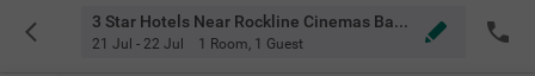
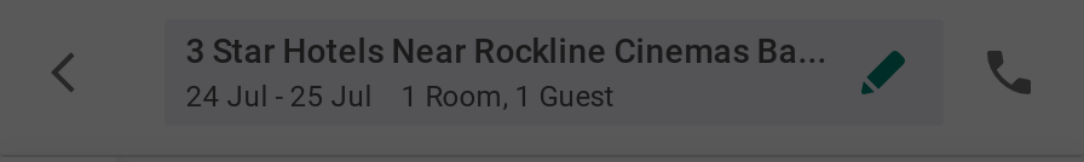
- 21 Jul - 22 Jul 1 Room, 1 Guest
+ 24 Jul - 25 Jul 1 Room, 1 Guest
